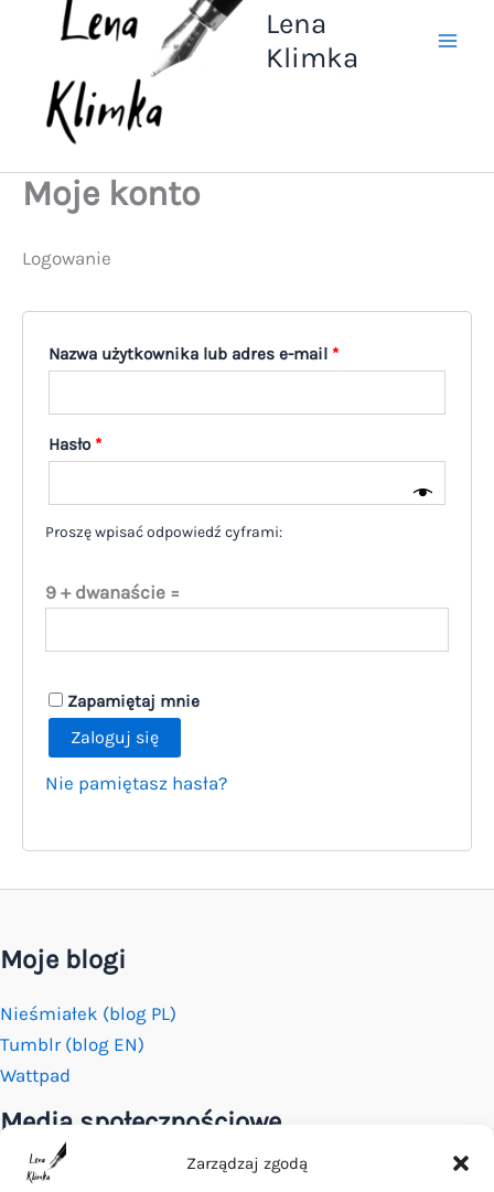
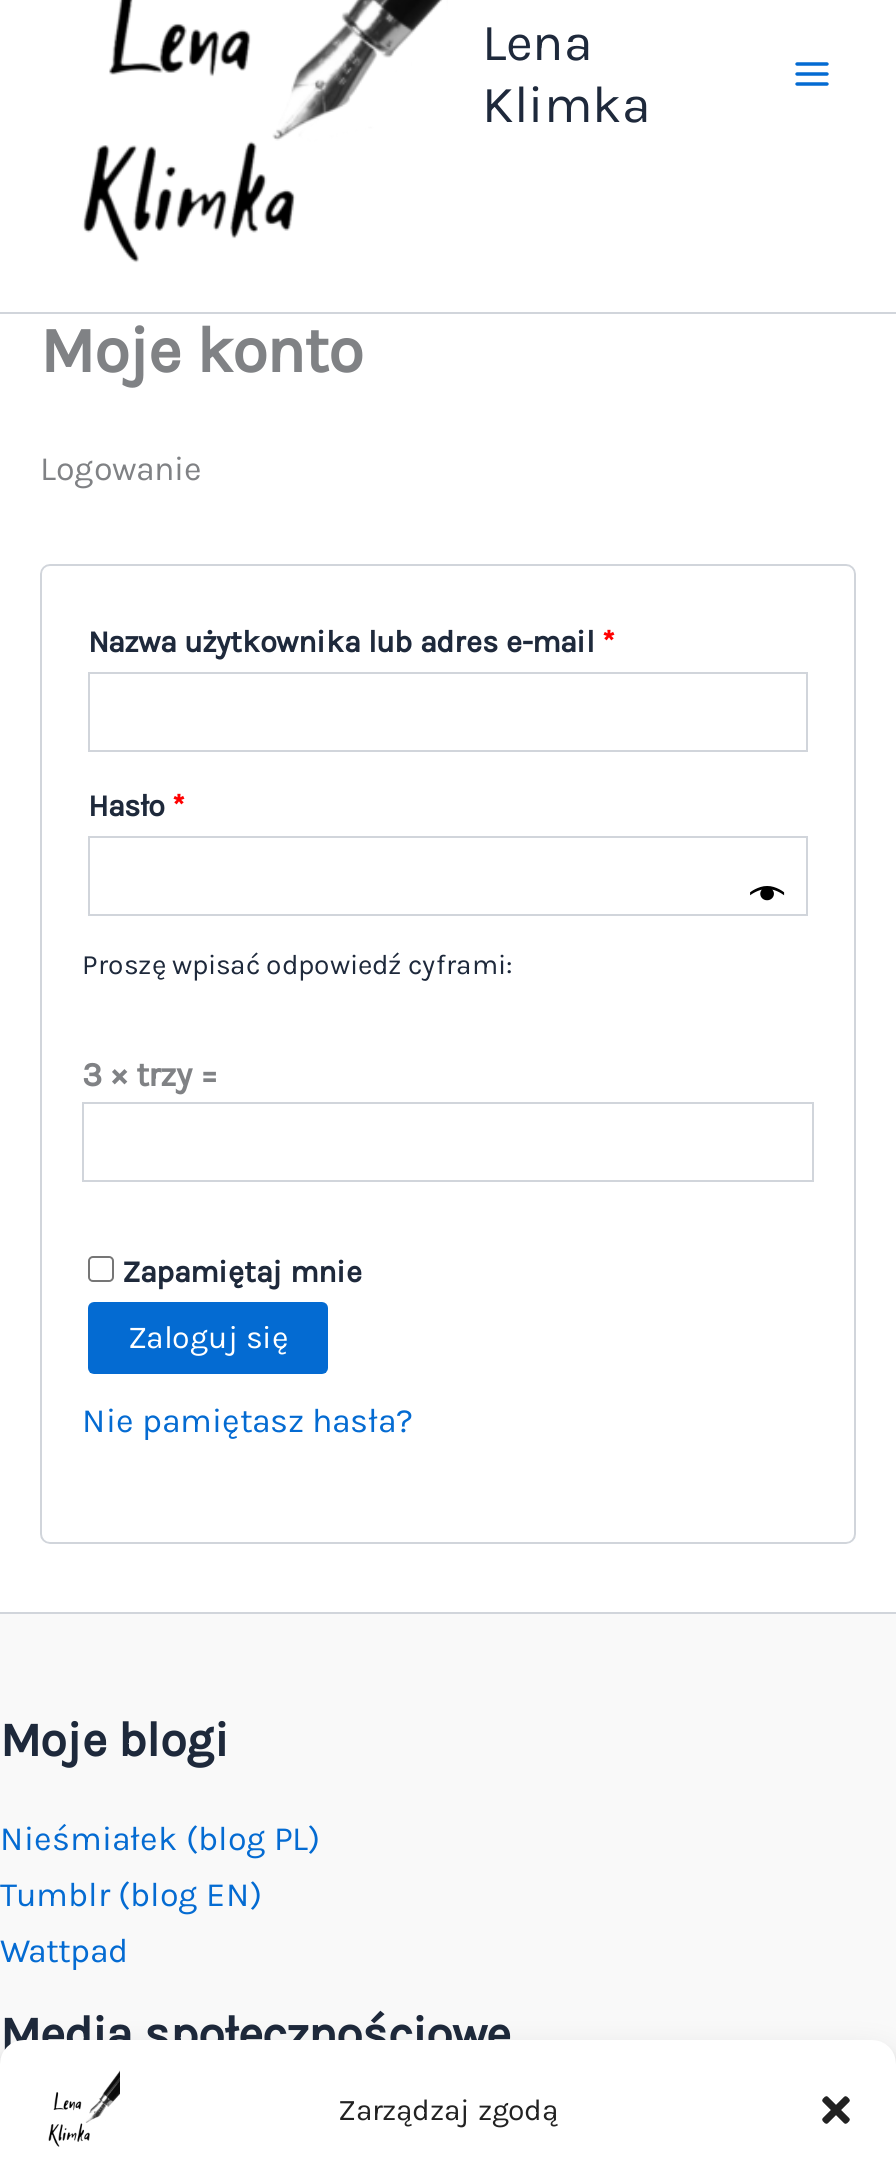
- 9 + dwanaście =
+ 3 × trzy =
